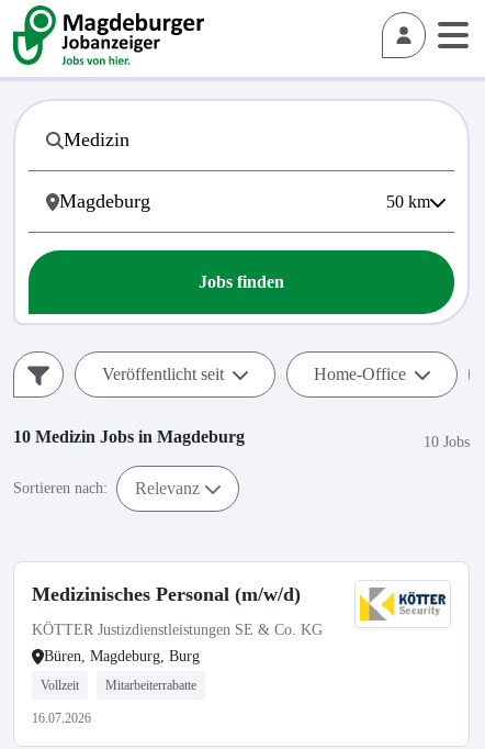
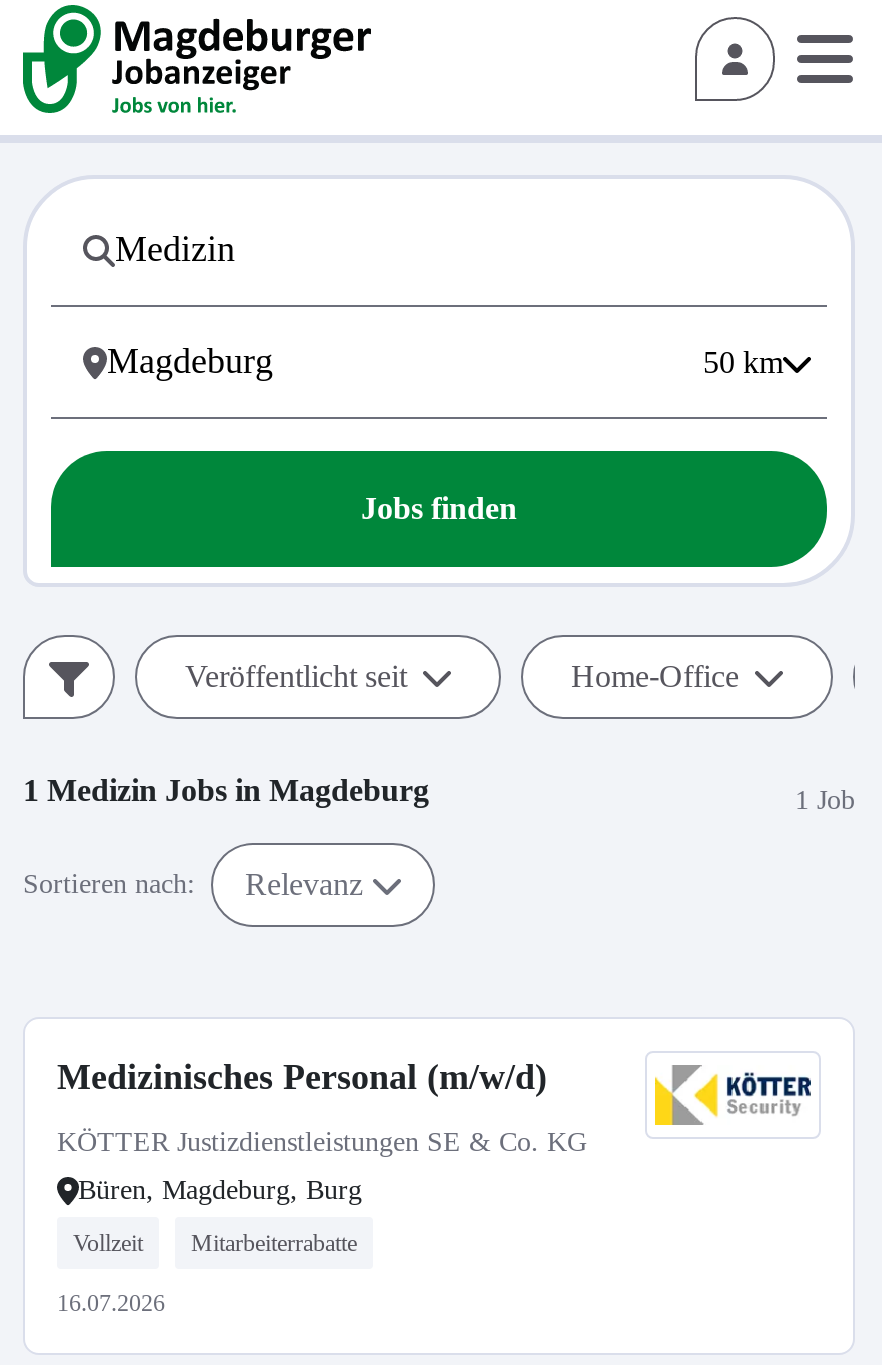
- 10 Medizin Jobs in Magdeburg
- 10 Jobs
+ 1 Medizin Jobs in Magdeburg
+ 1 Job
